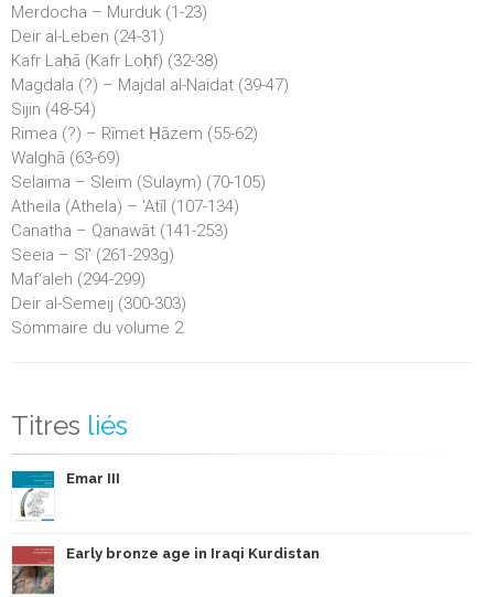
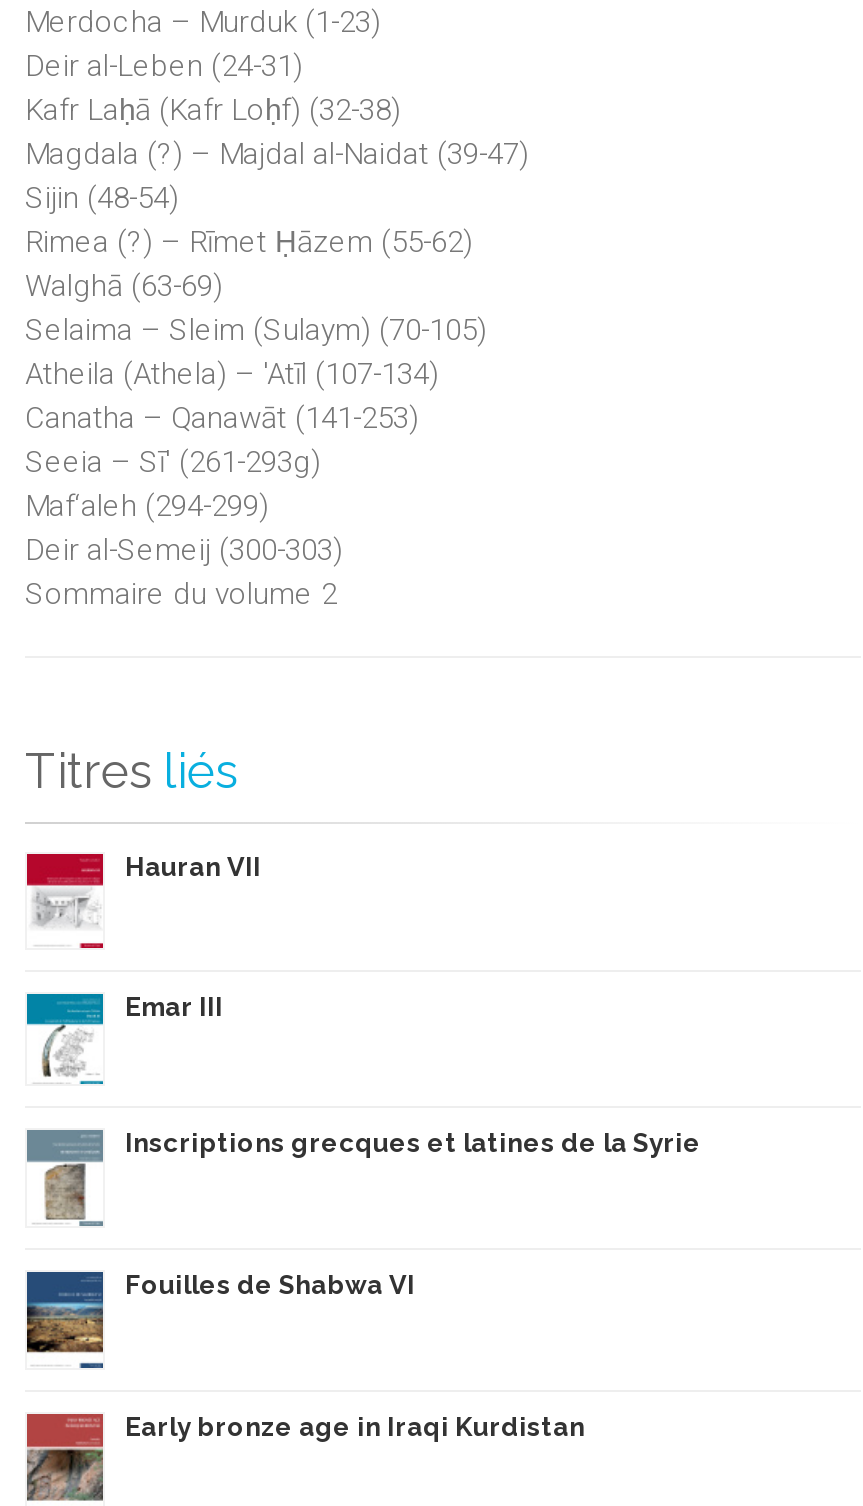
+ [image]
+ Hauran VII

+ [image]
+ Inscriptions grecques et latines de la Syrie

+ [image]
+ Fouilles de Shabwa VI
